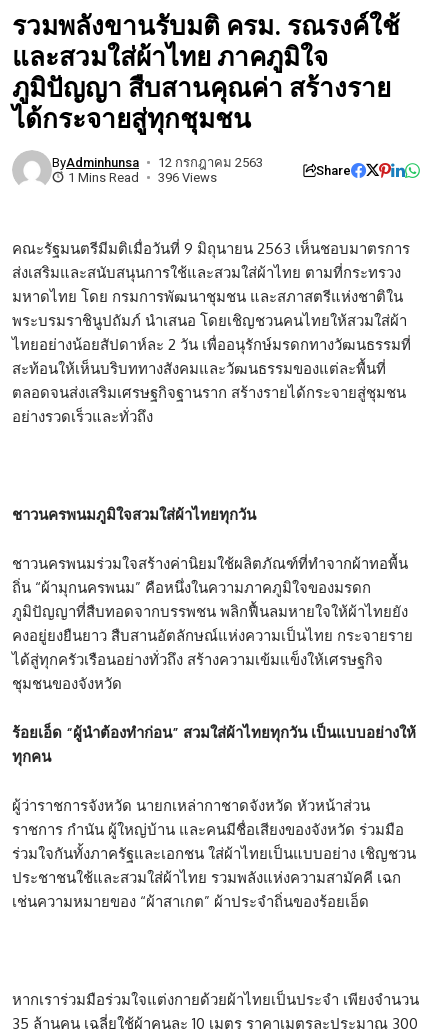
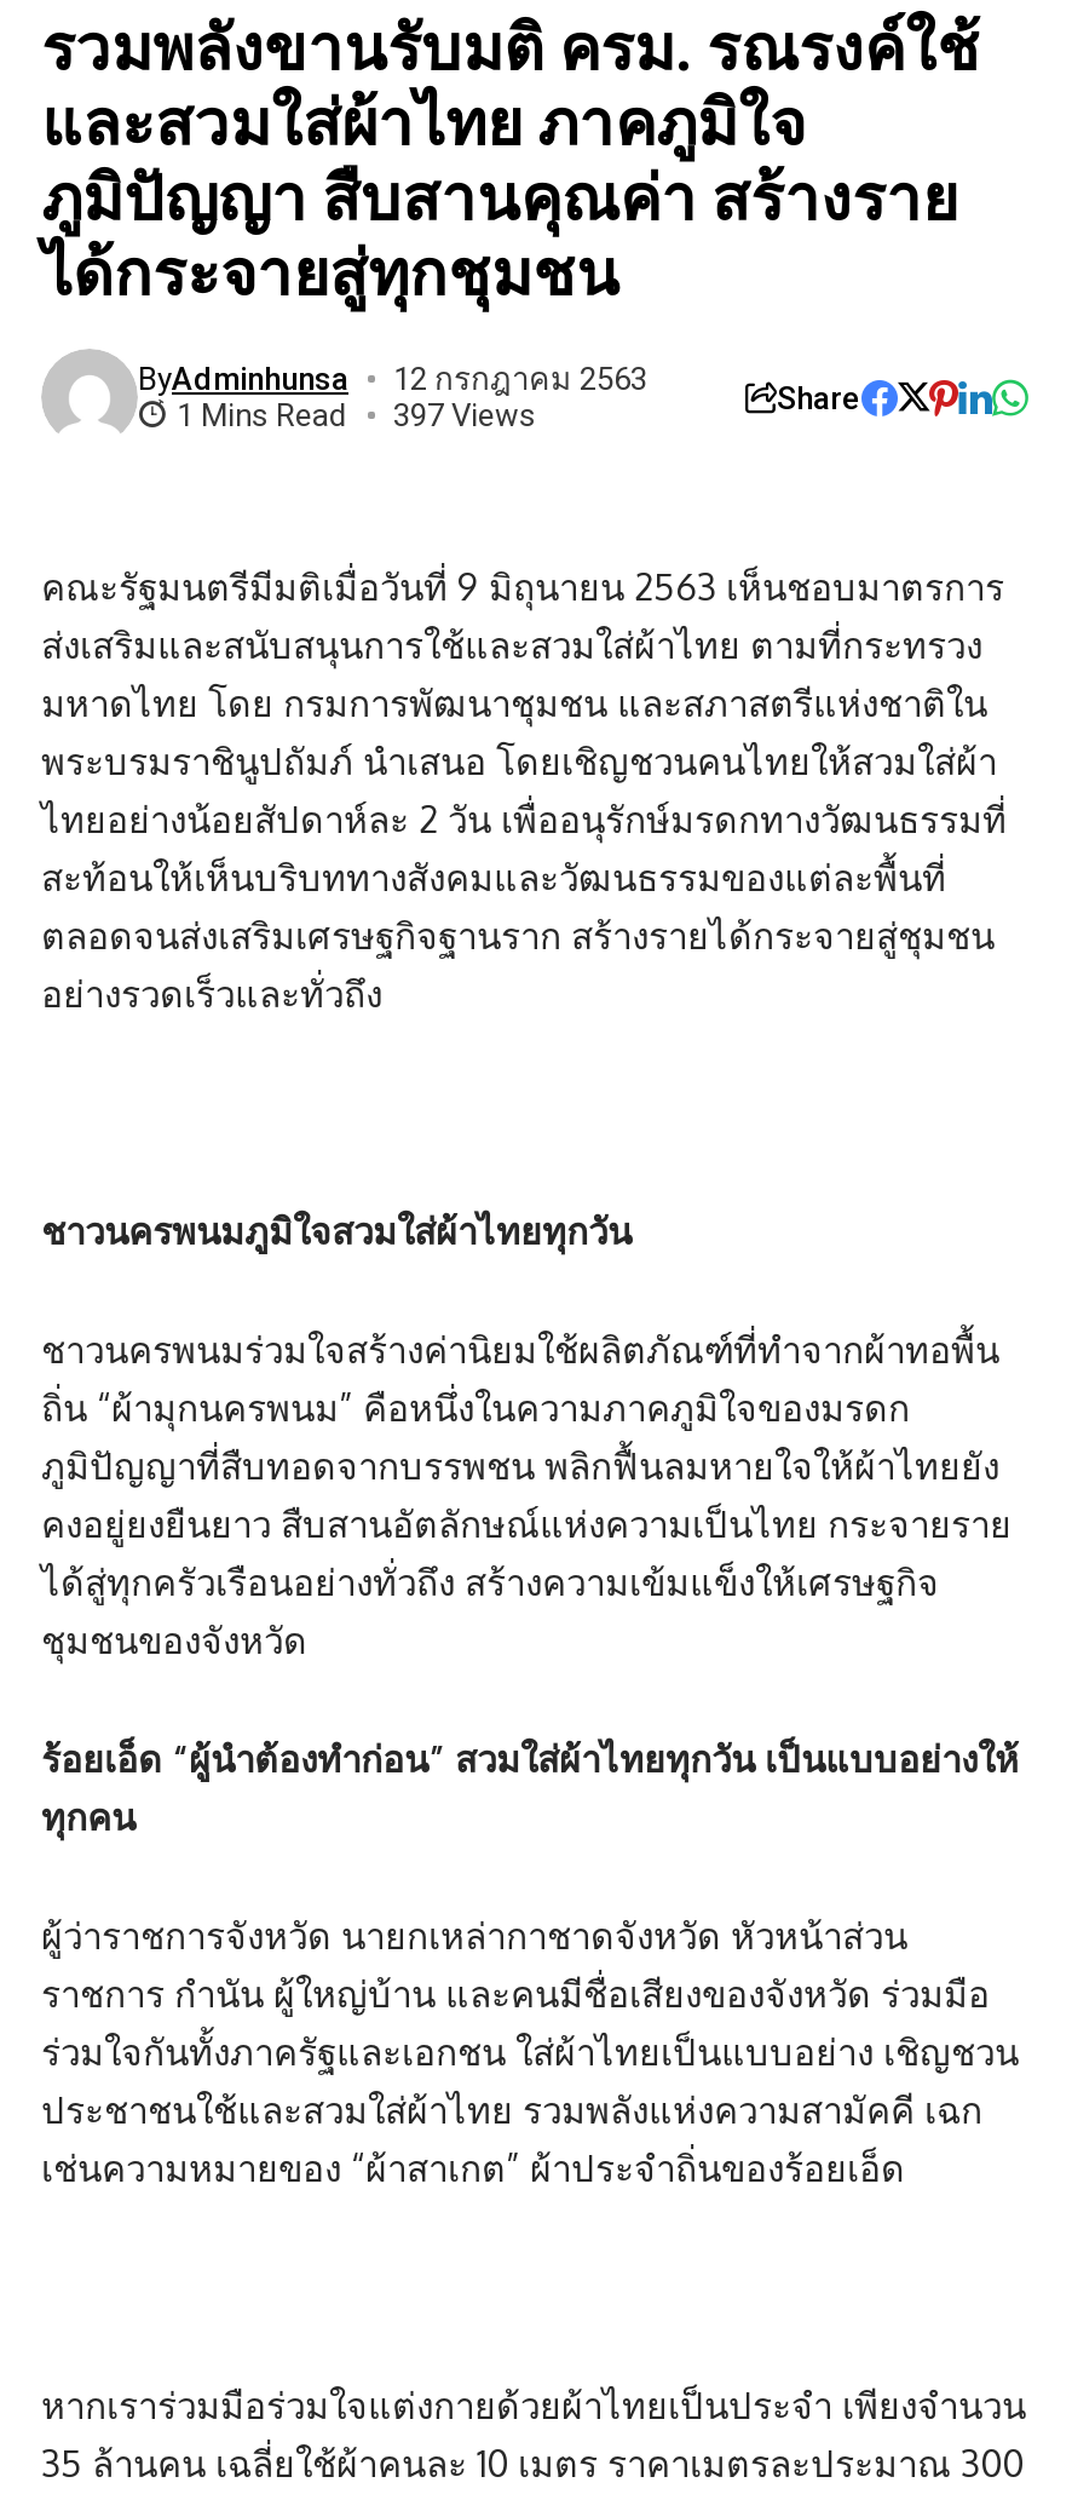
- 1 Mins Read 396 Views
+ 1 Mins Read 397 Views
